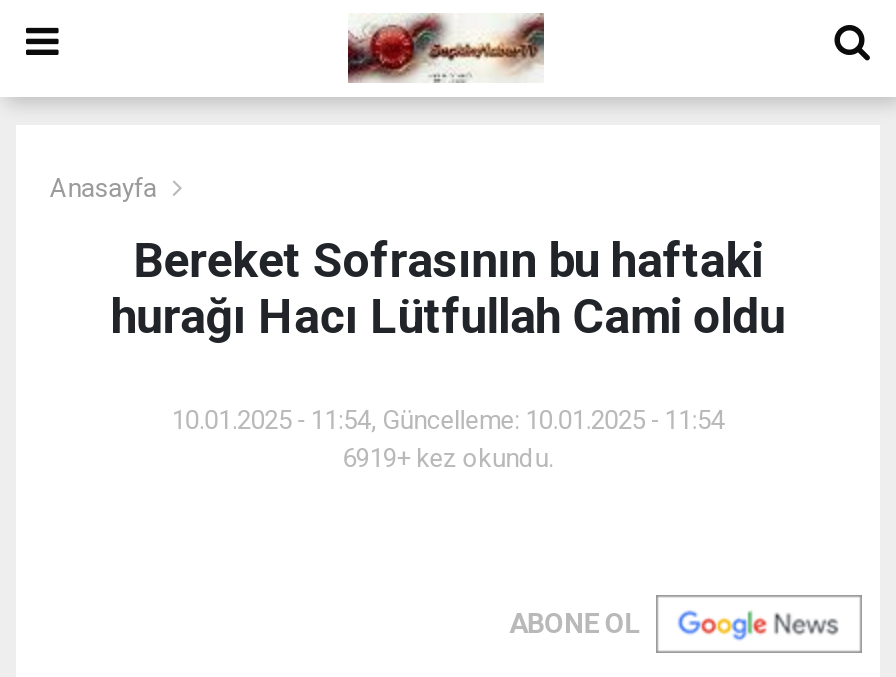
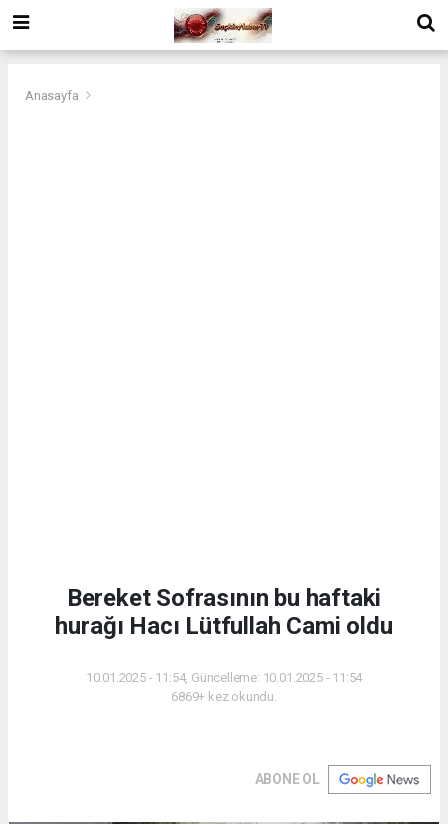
- 6919+ kez okundu.
+ 6869+ kez okundu.
